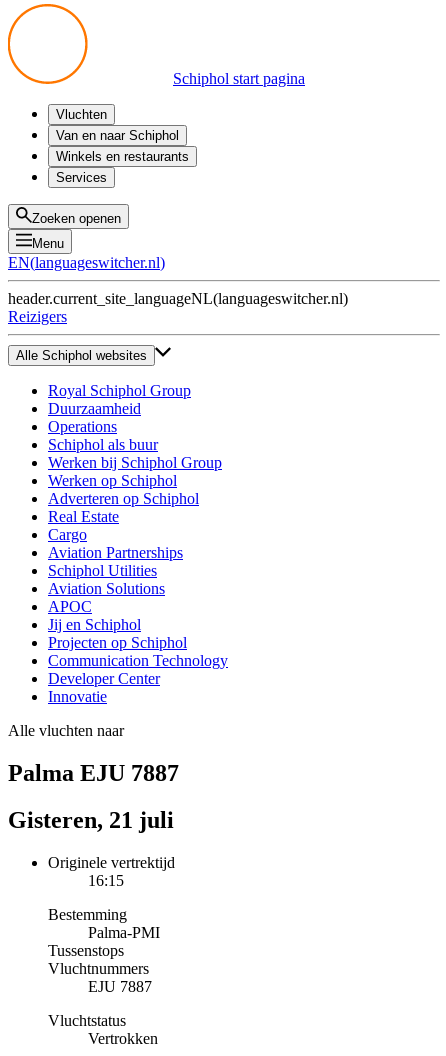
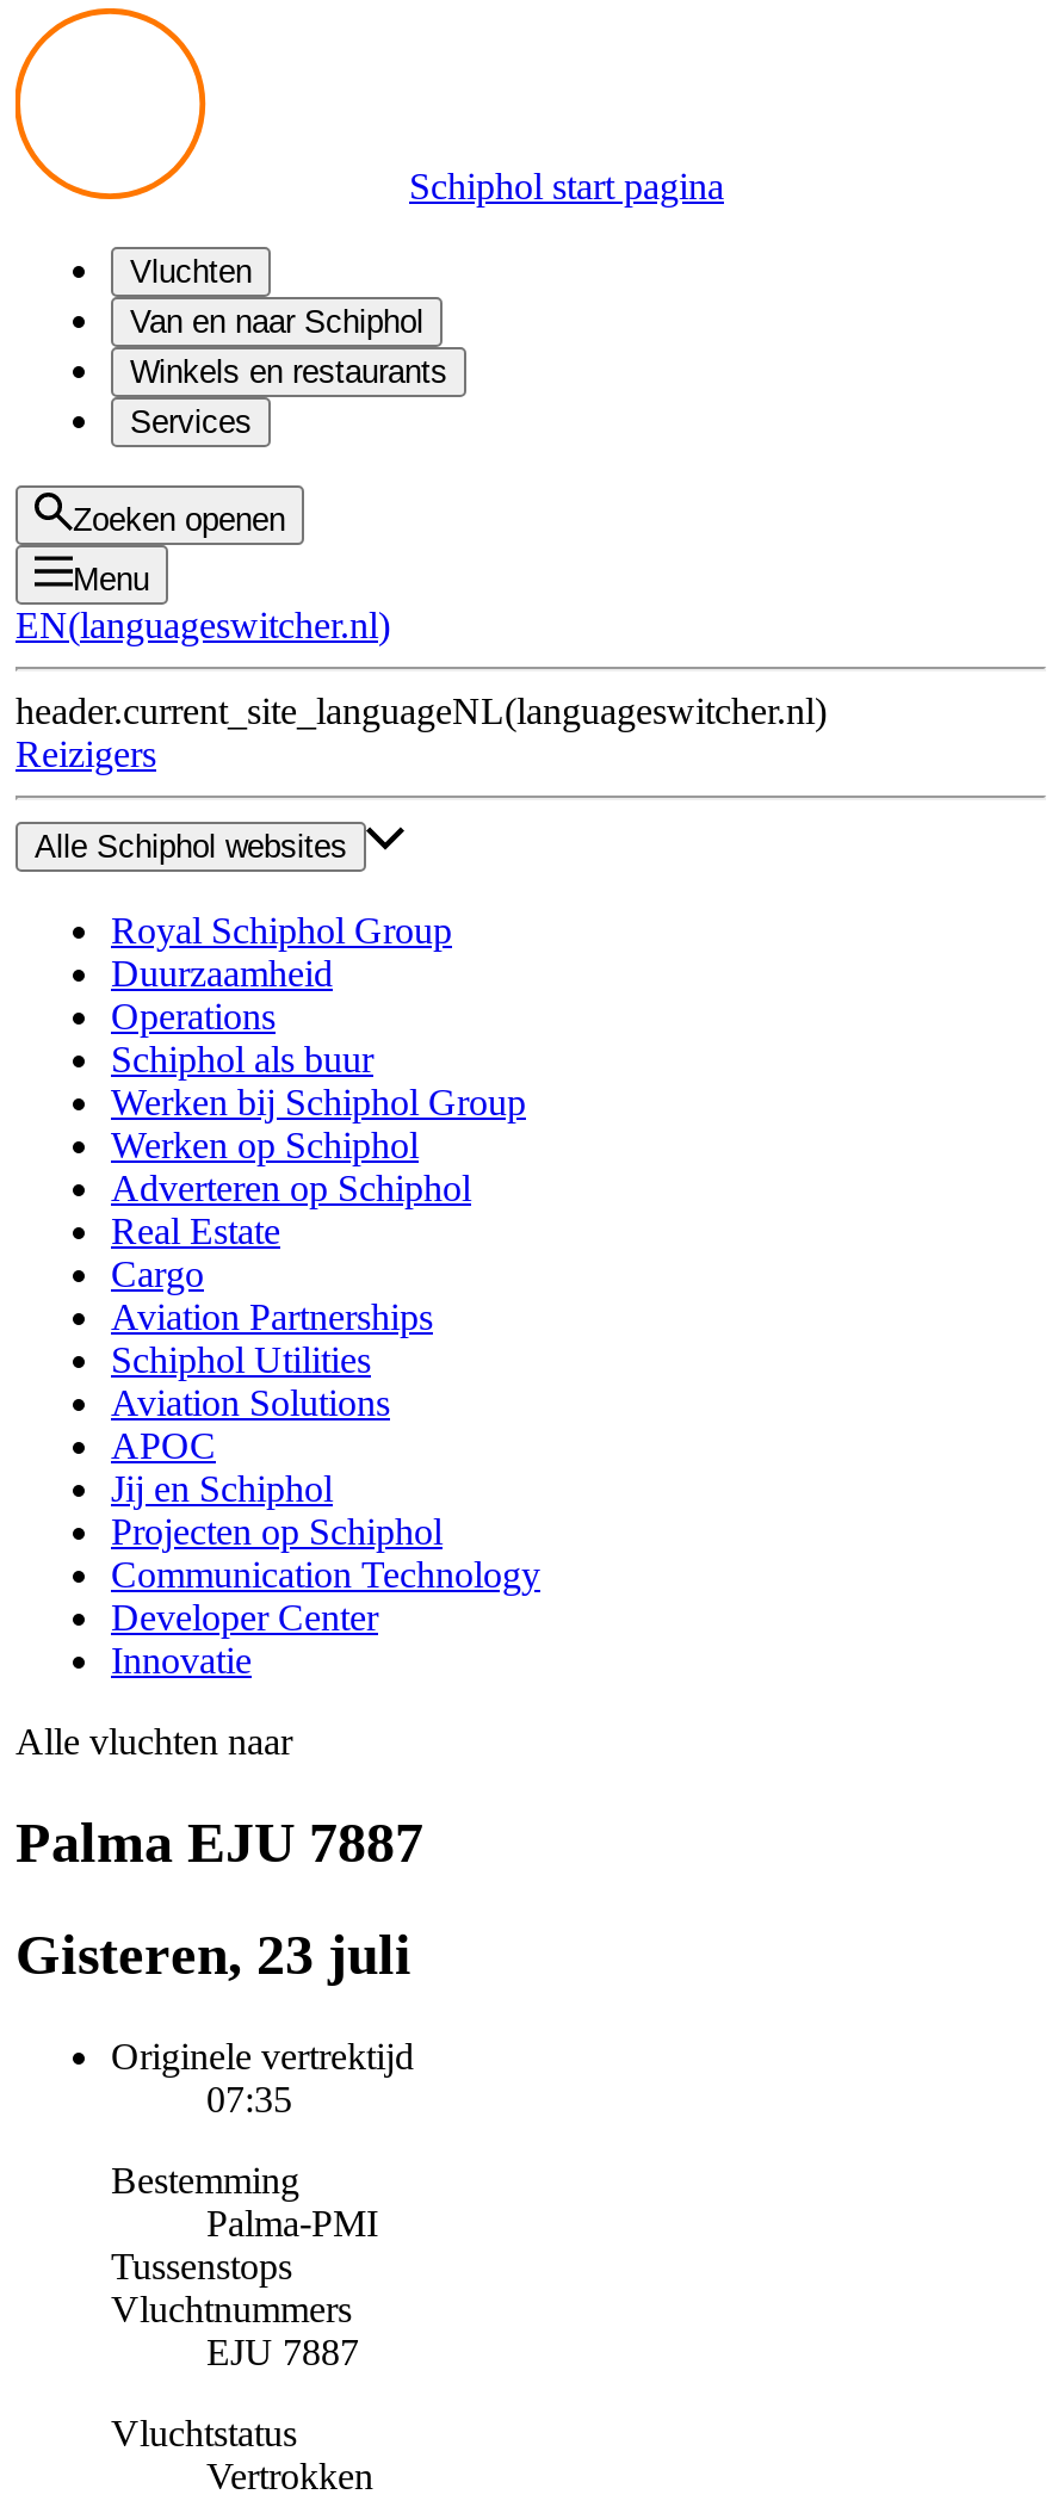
- Gisteren, 21 juli
+ Gisteren, 23 juli

- 16:15
+ 07:35
